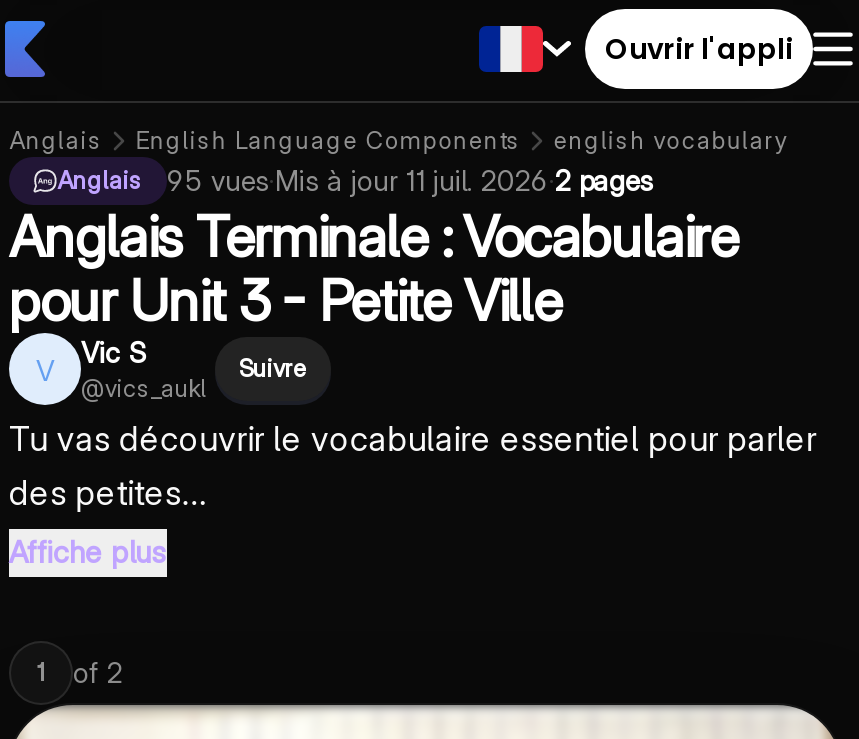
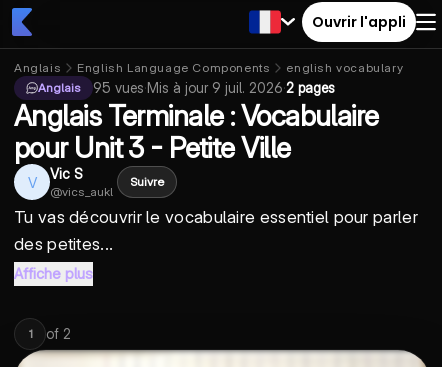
- 95 vues · Mis à jour 11 juil. 2026 · 2 pages
+ 95 vues · Mis à jour 9 juil. 2026 · 2 pages
